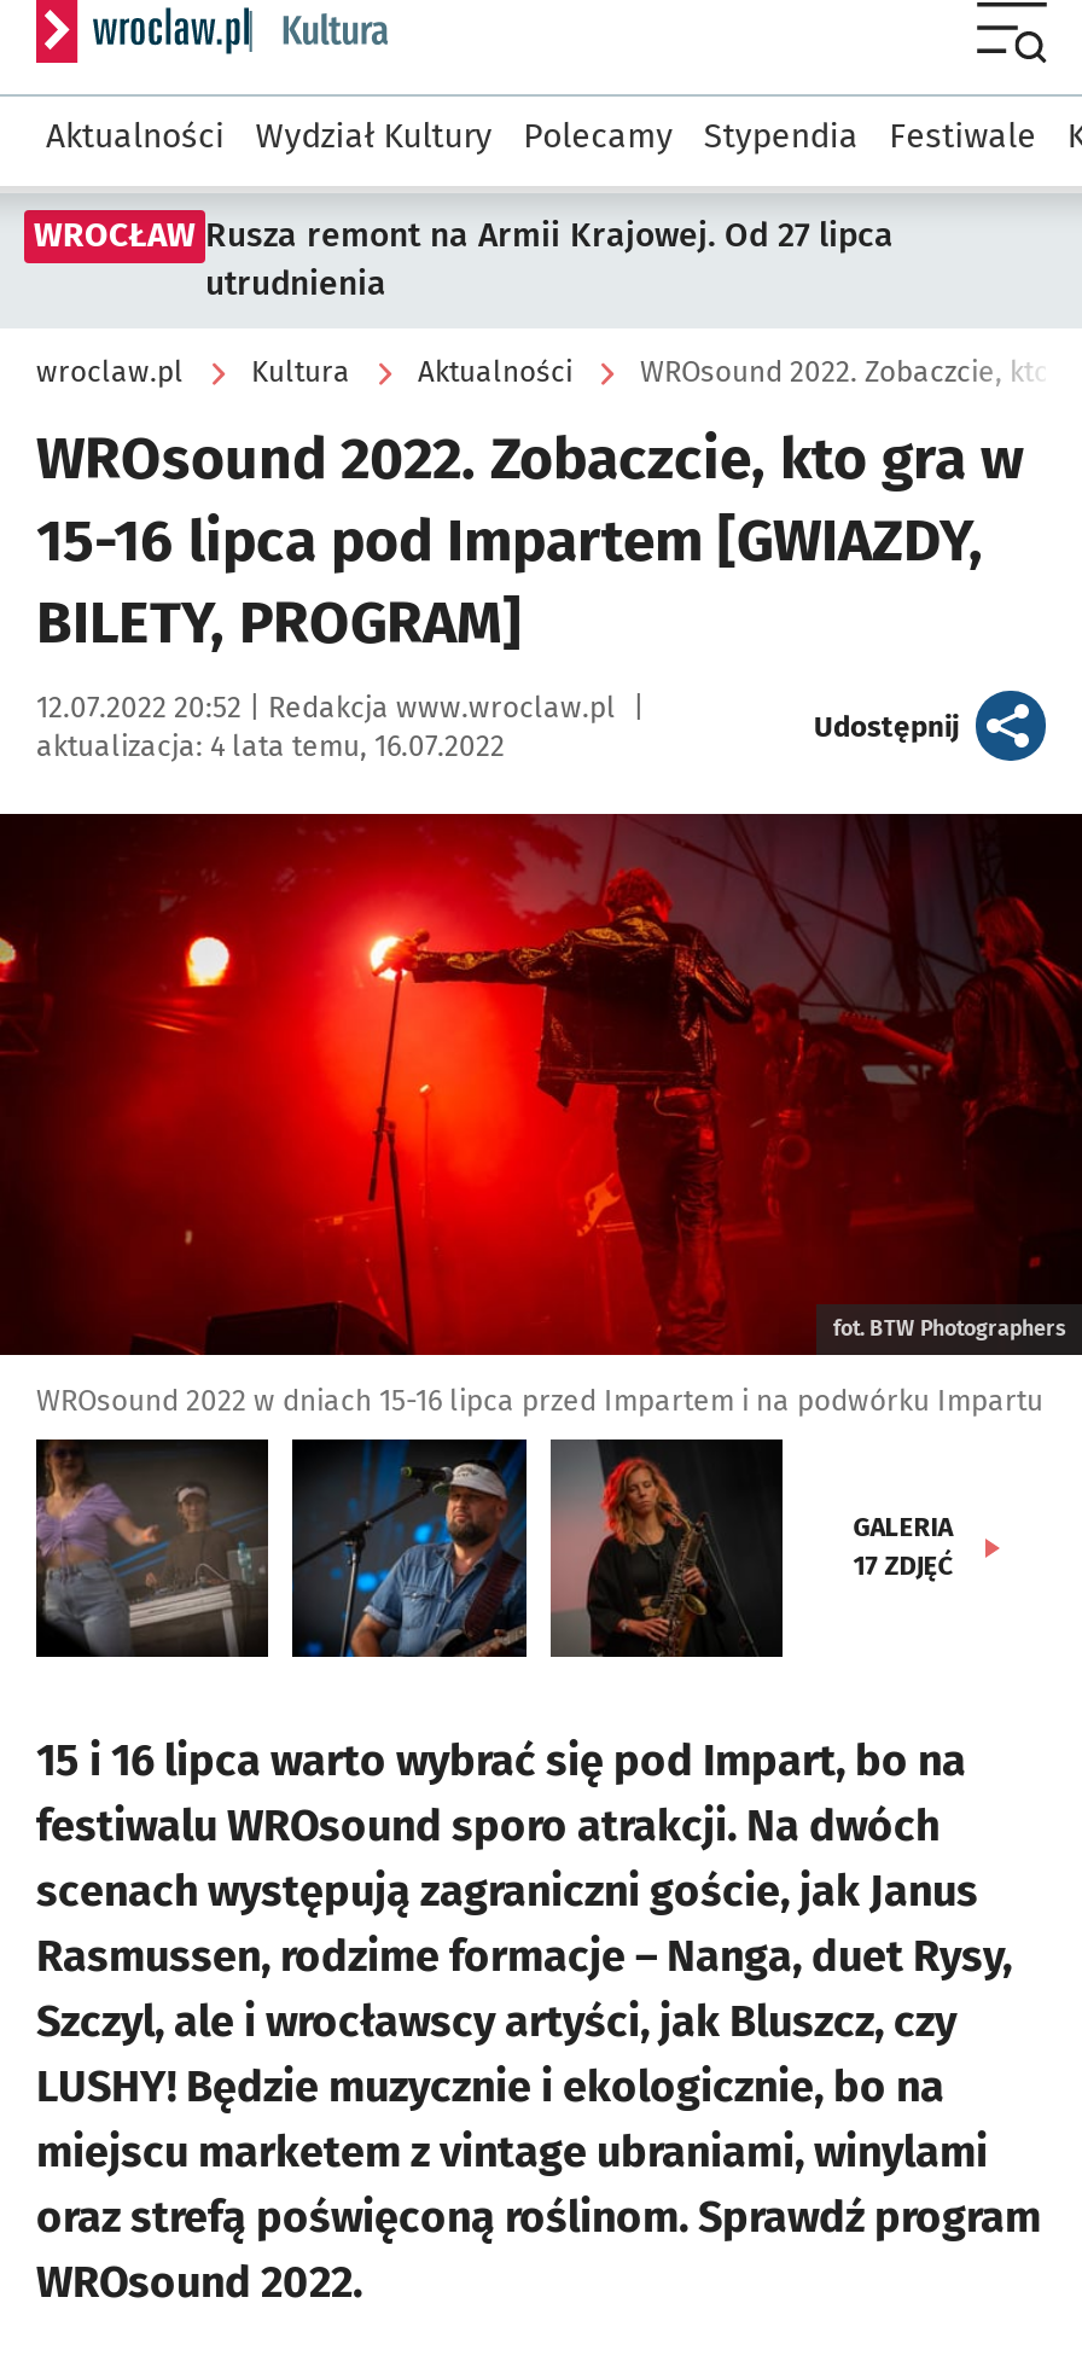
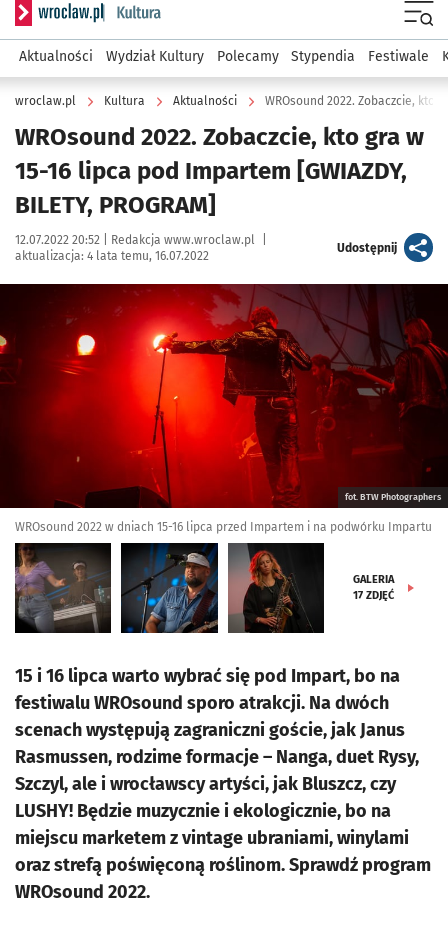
- WROCŁAW Rusza remont na Armii Krajowej. Od 27 lipca
- utrudnienia
